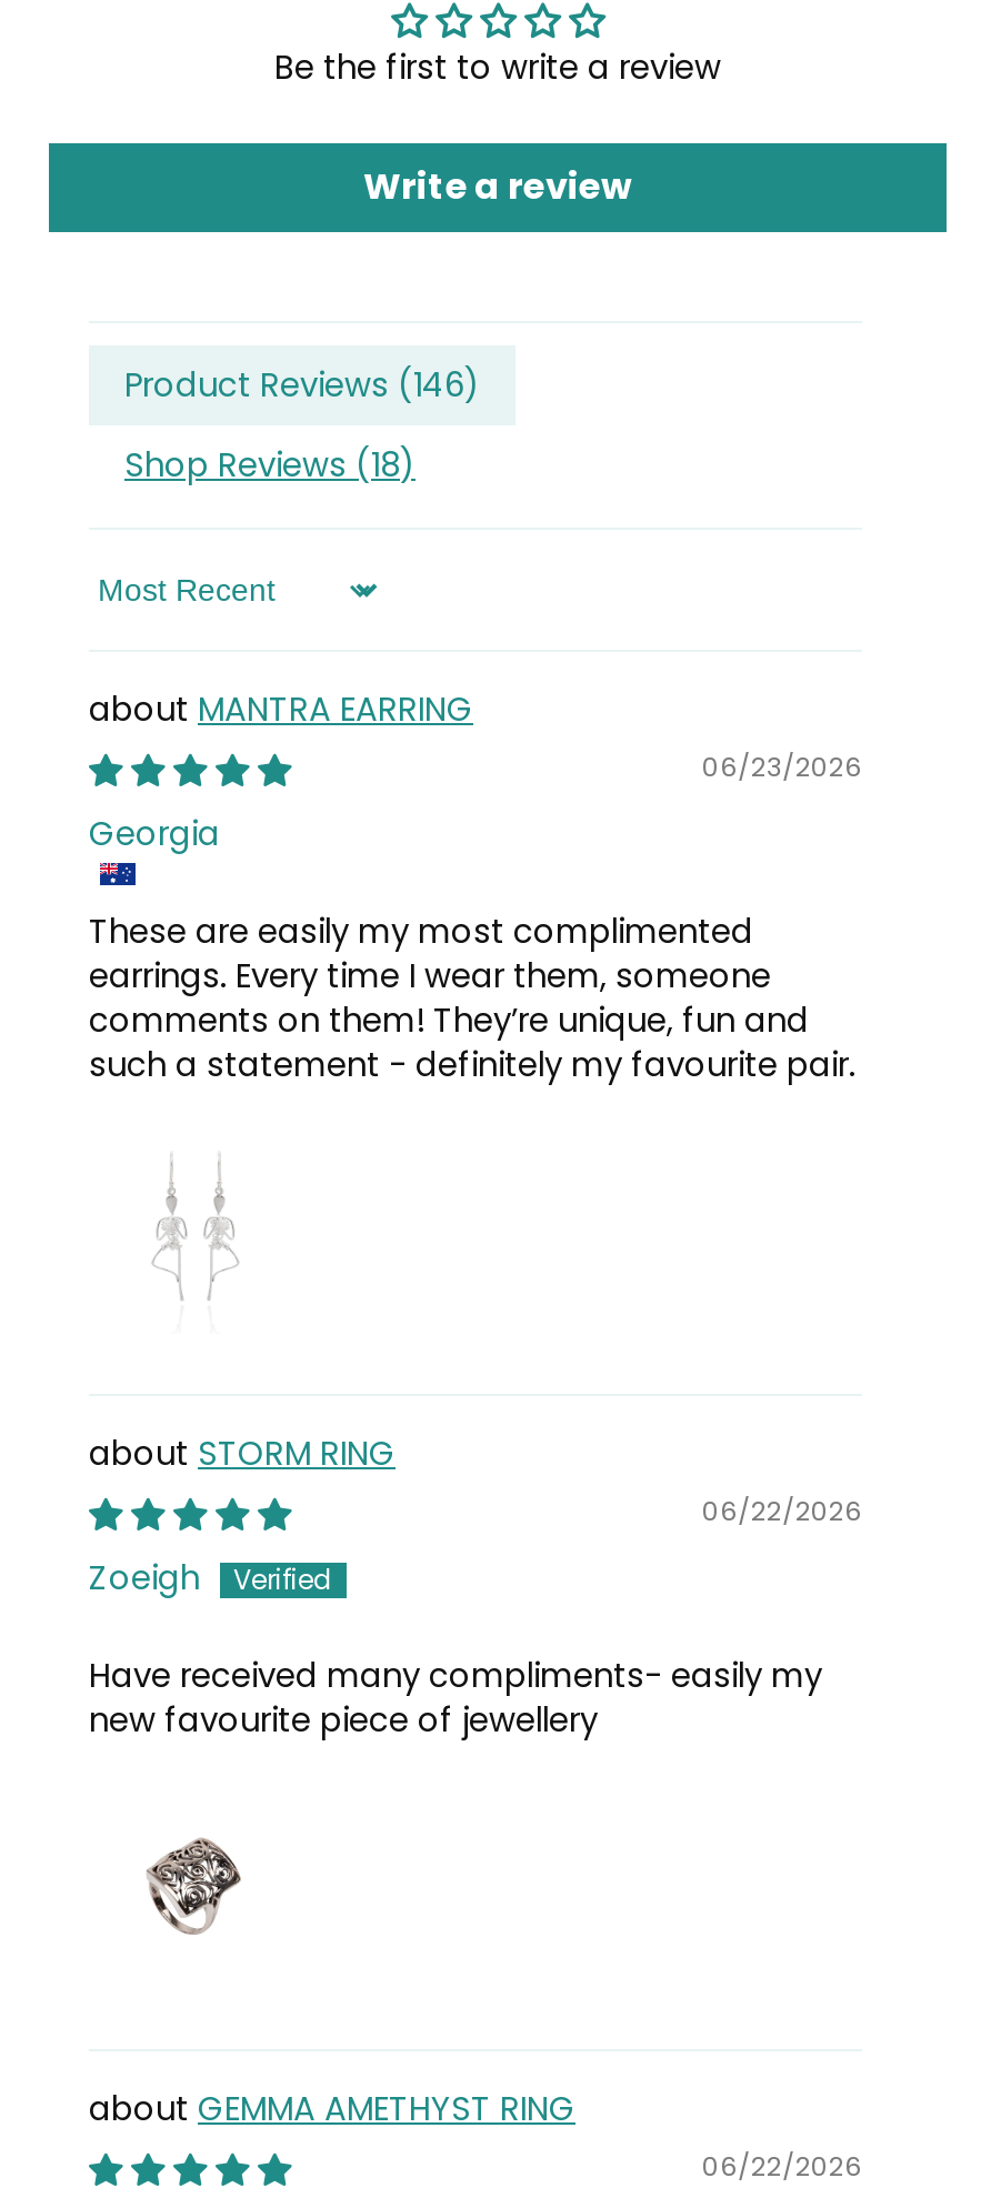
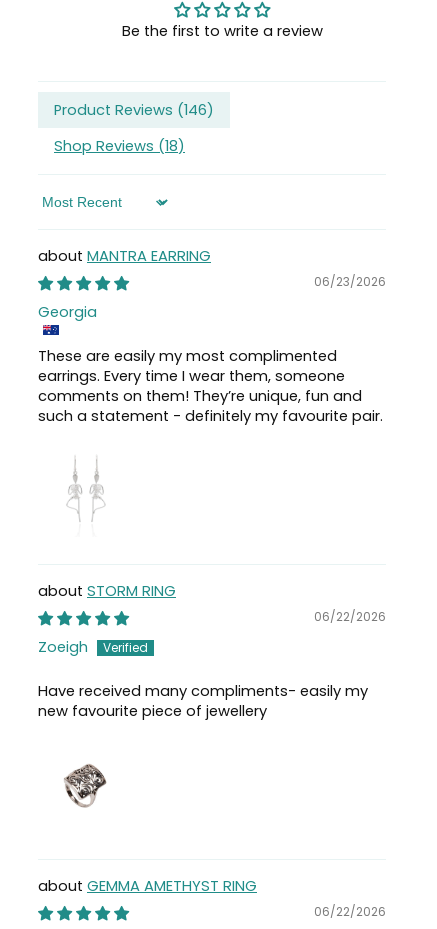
- Write a review
